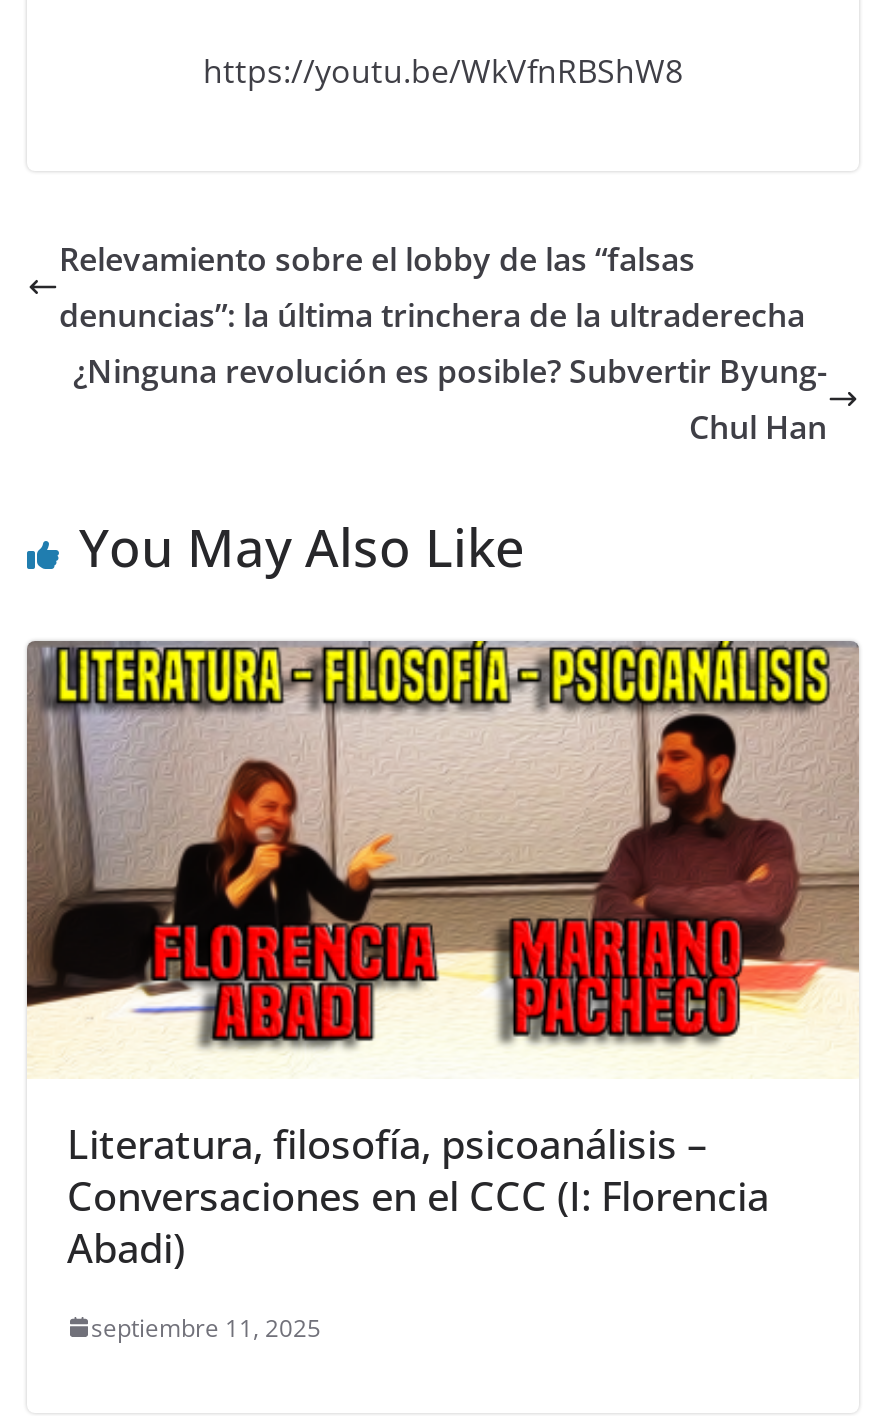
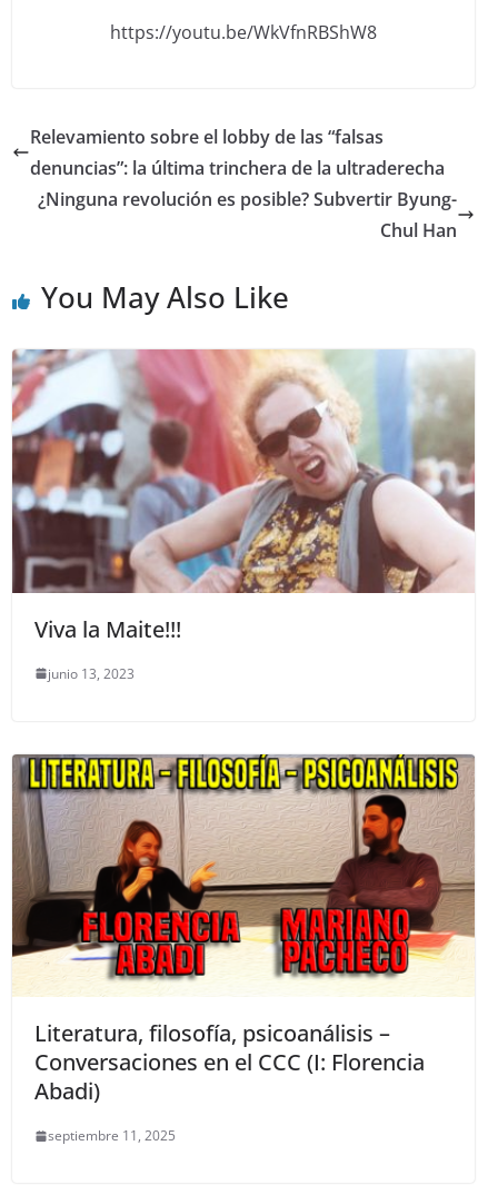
+ [image]
+ Viva la Maite!!!
+ junio 13, 2023
